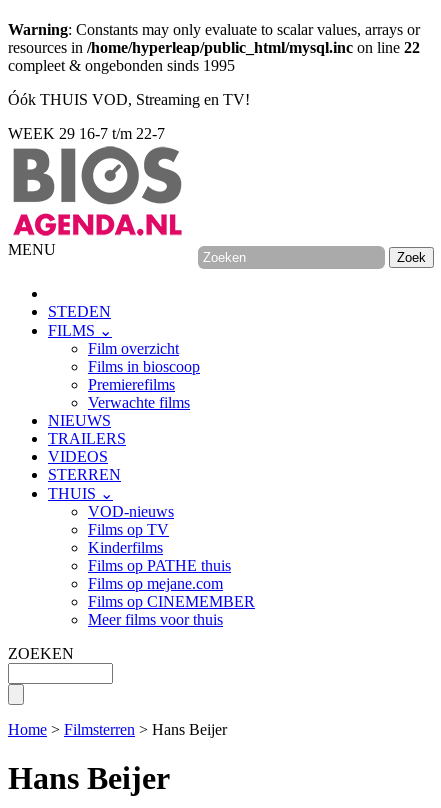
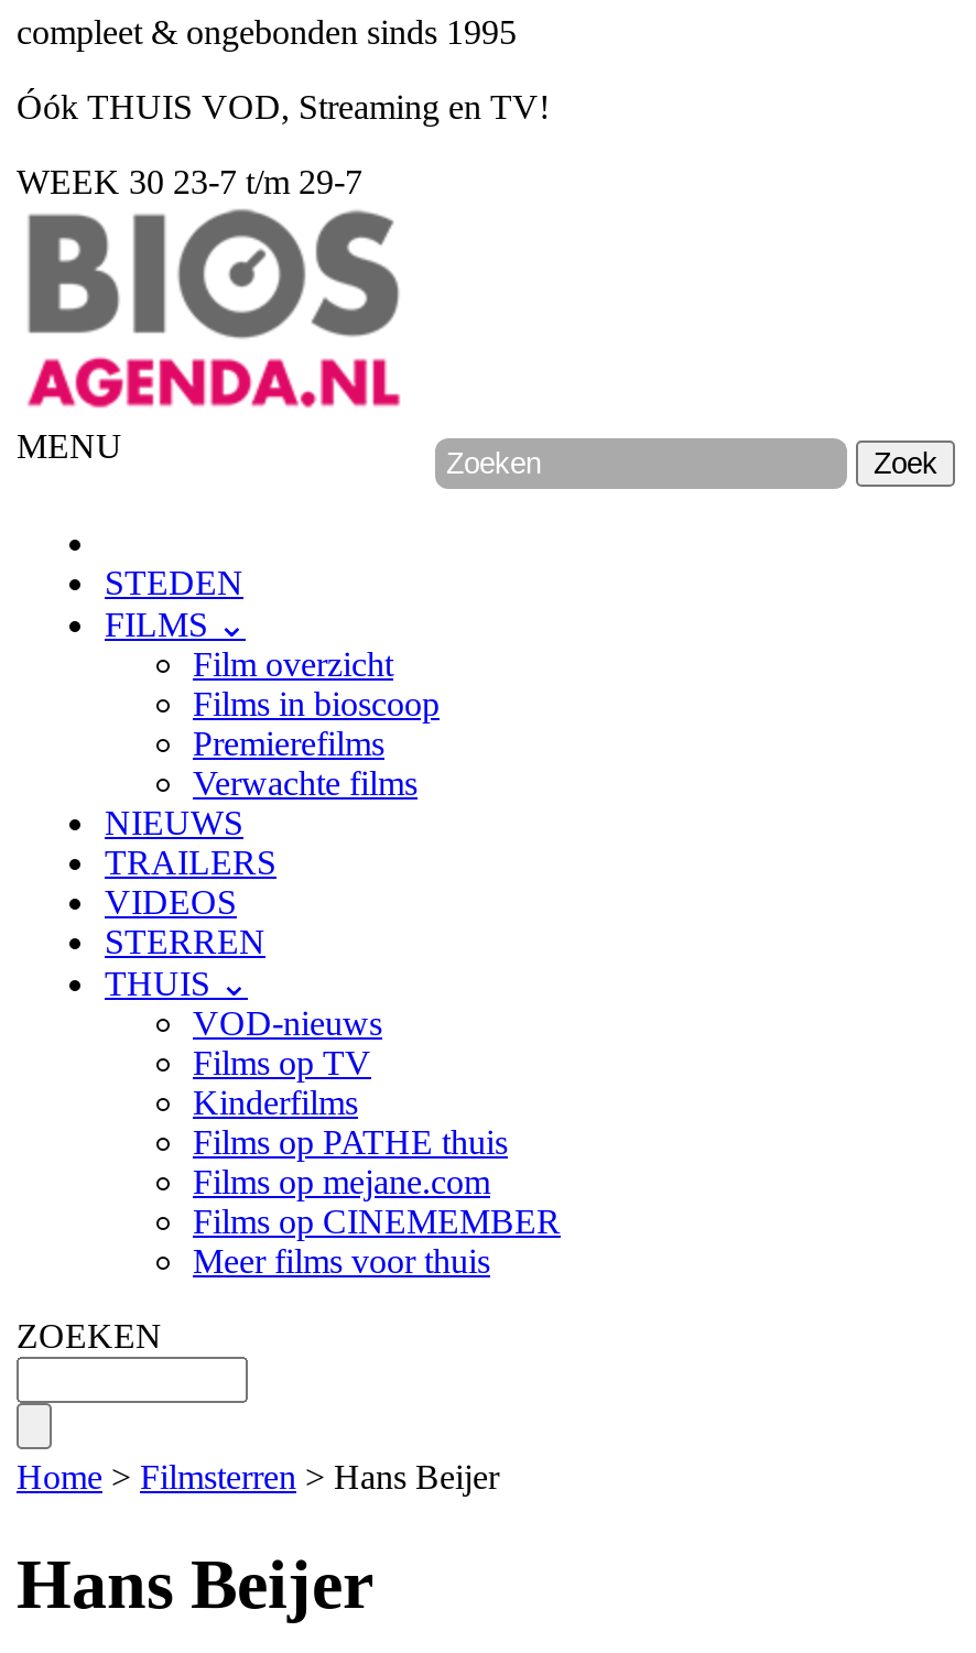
- Warning: Constants may only evaluate to scalar values, arrays or
- resources in /home/hyperleap/public_html/mysql.inc on line 22

- WEEK 29 16-7 t/m 22-7
+ WEEK 30 23-7 t/m 29-7
